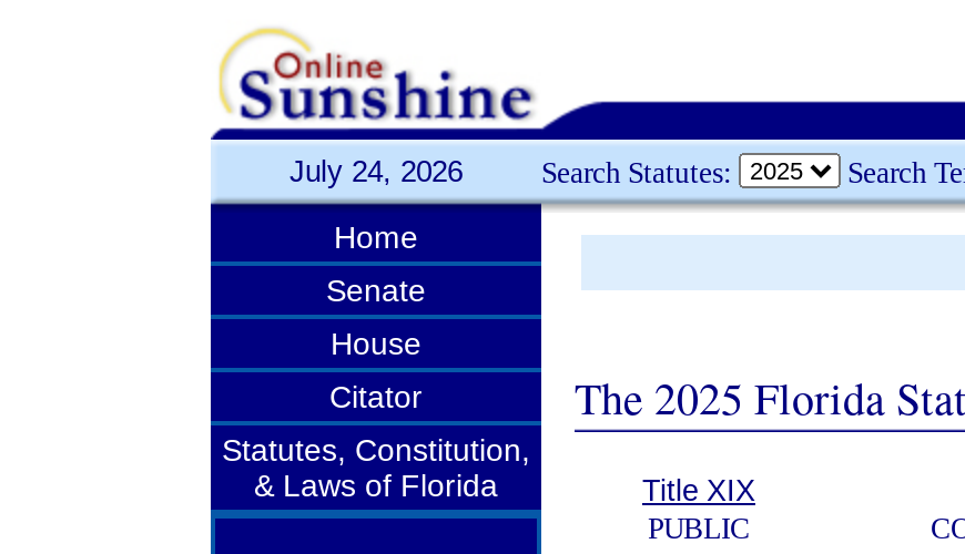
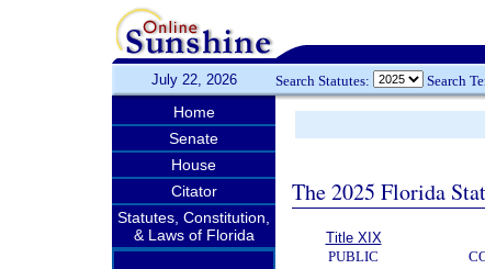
- July 24, 2026
+ July 22, 2026
